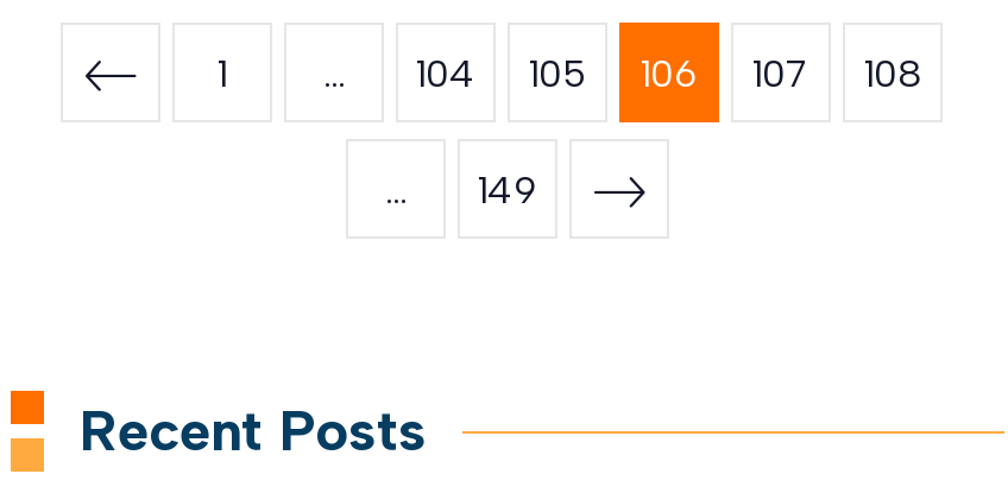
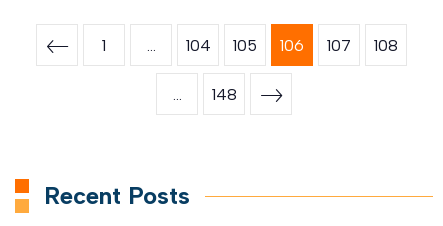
- 149
+ 148
